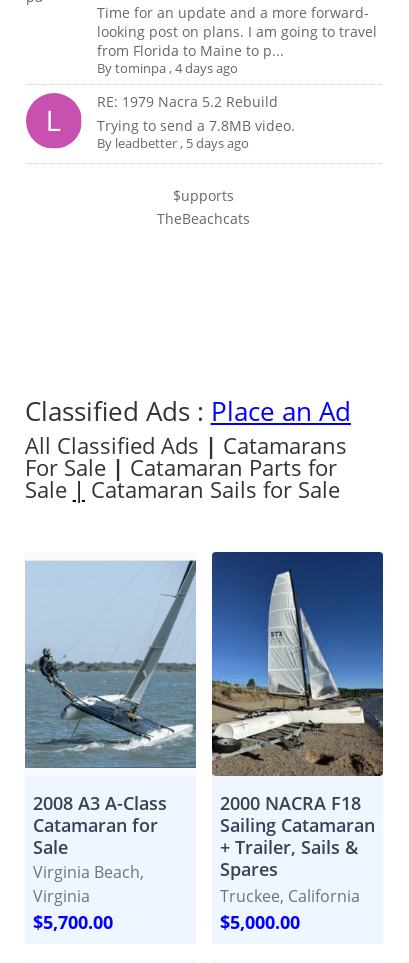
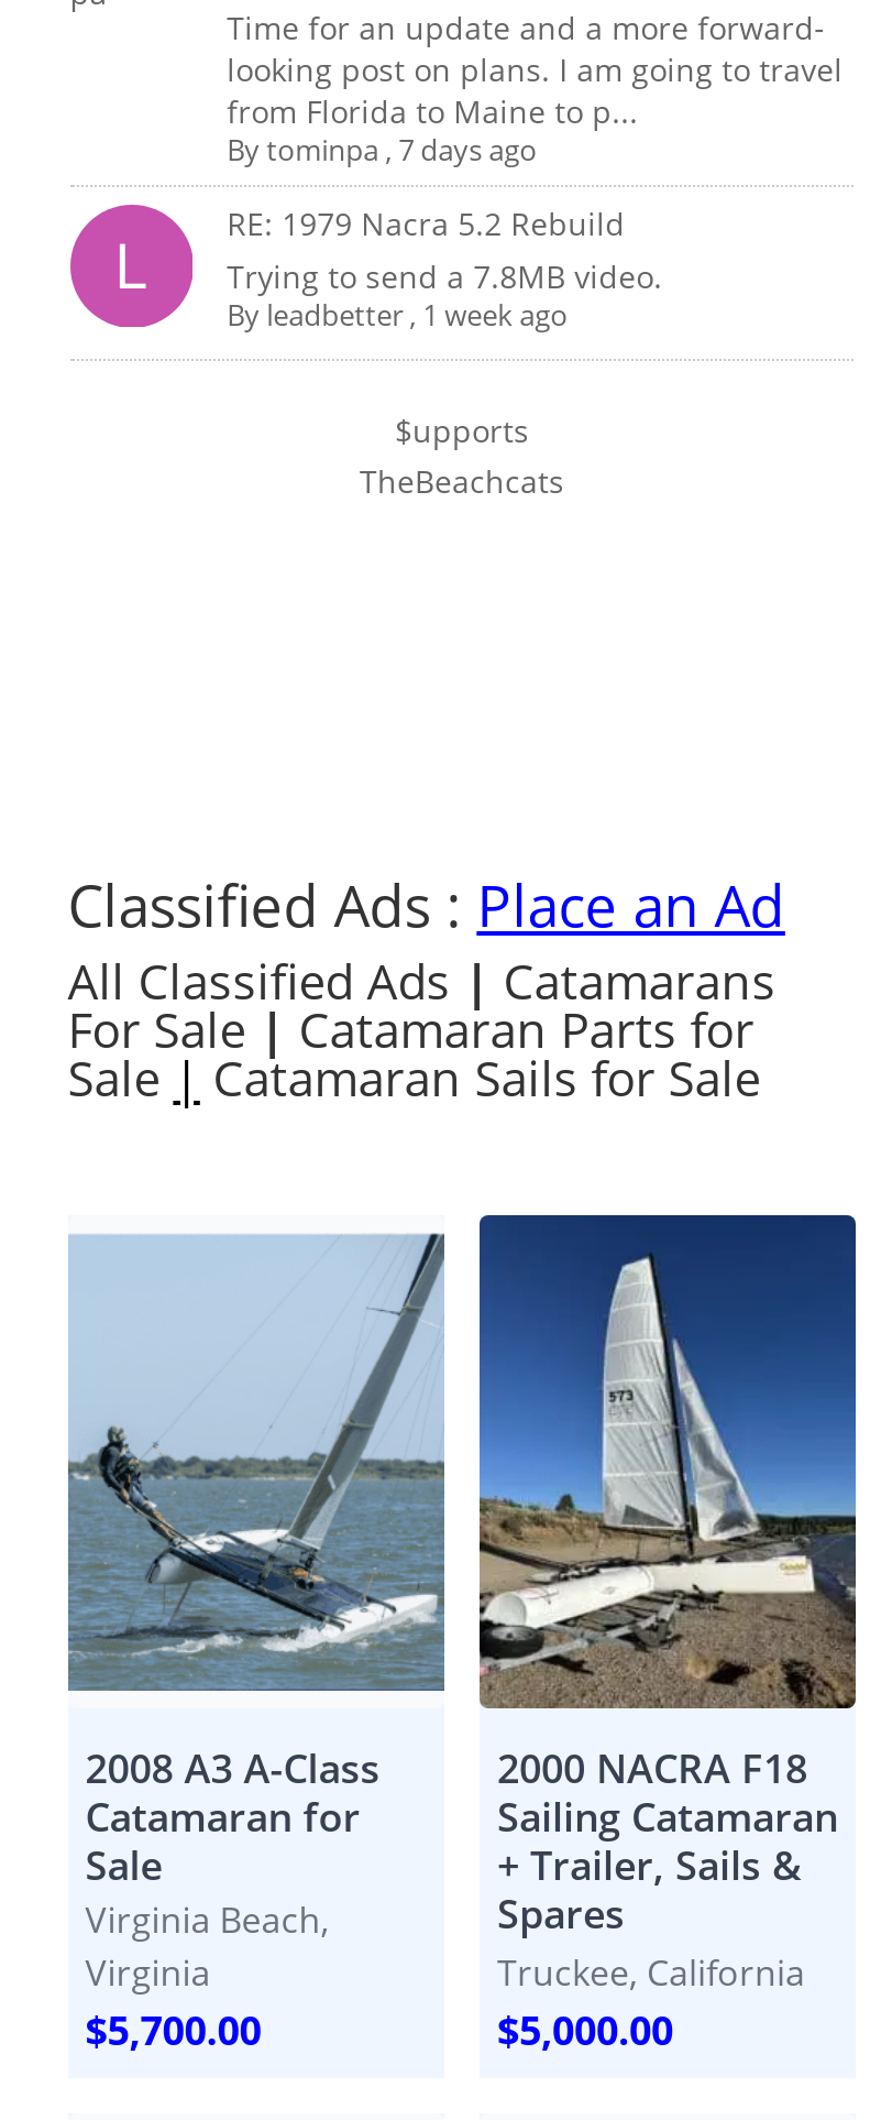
- By tominpa, 4 days ago
+ By tominpa, 7 days ago

- Byleadbetter, 5 days ago
+ Byleadbetter, 1 week ago
